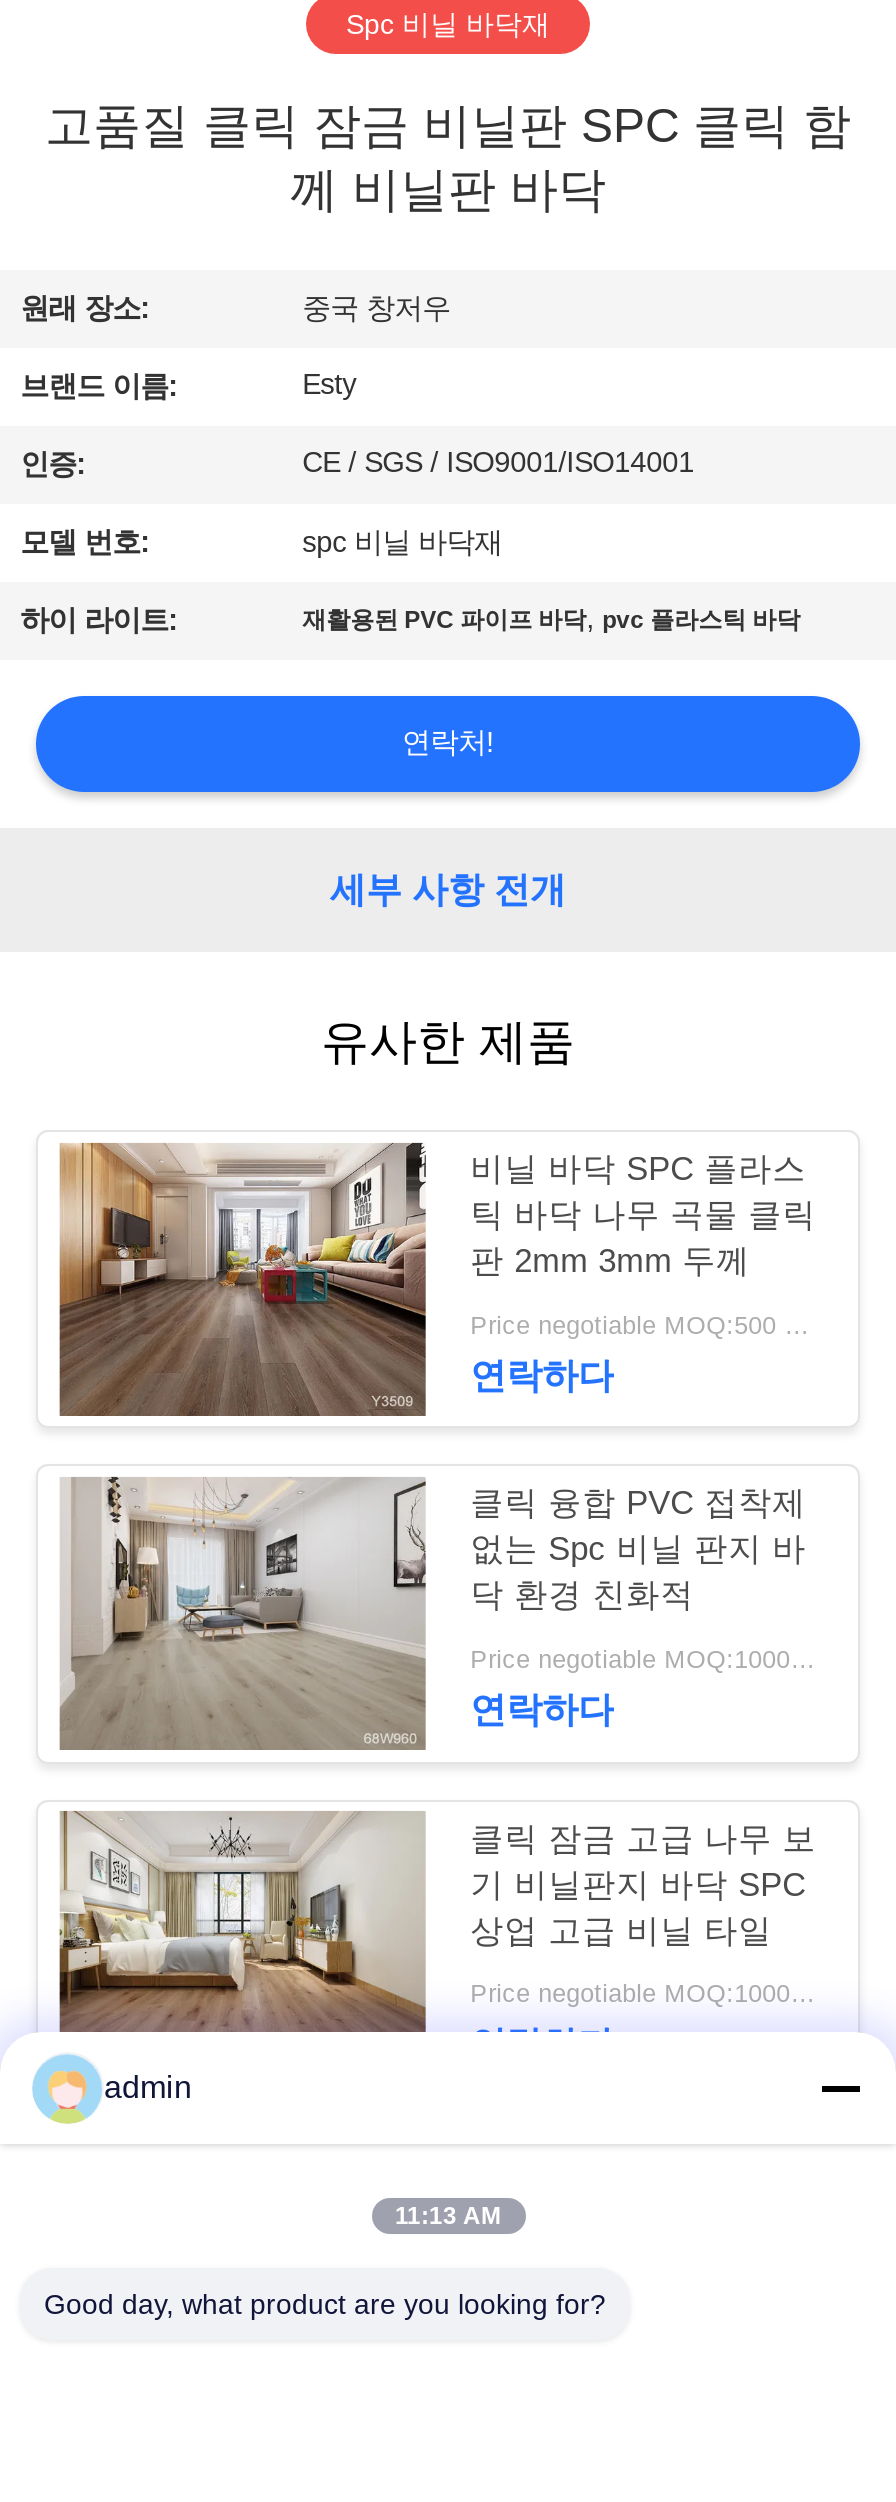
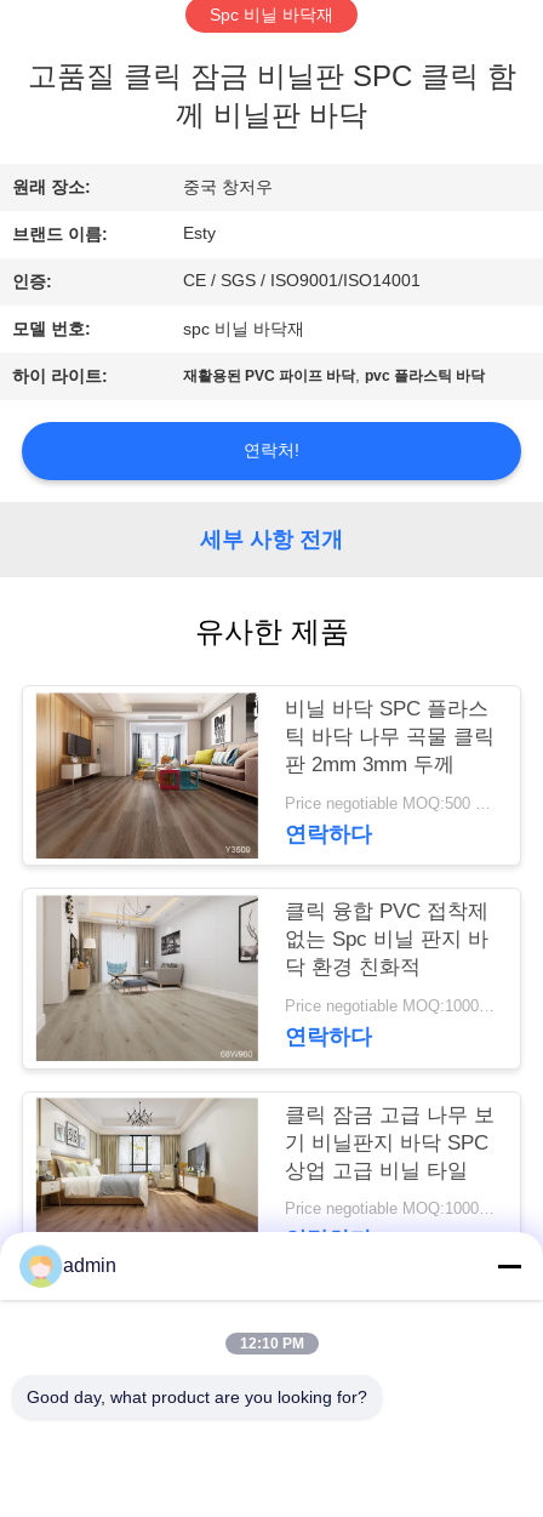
- 11:13 AM
+ 12:10 PM
